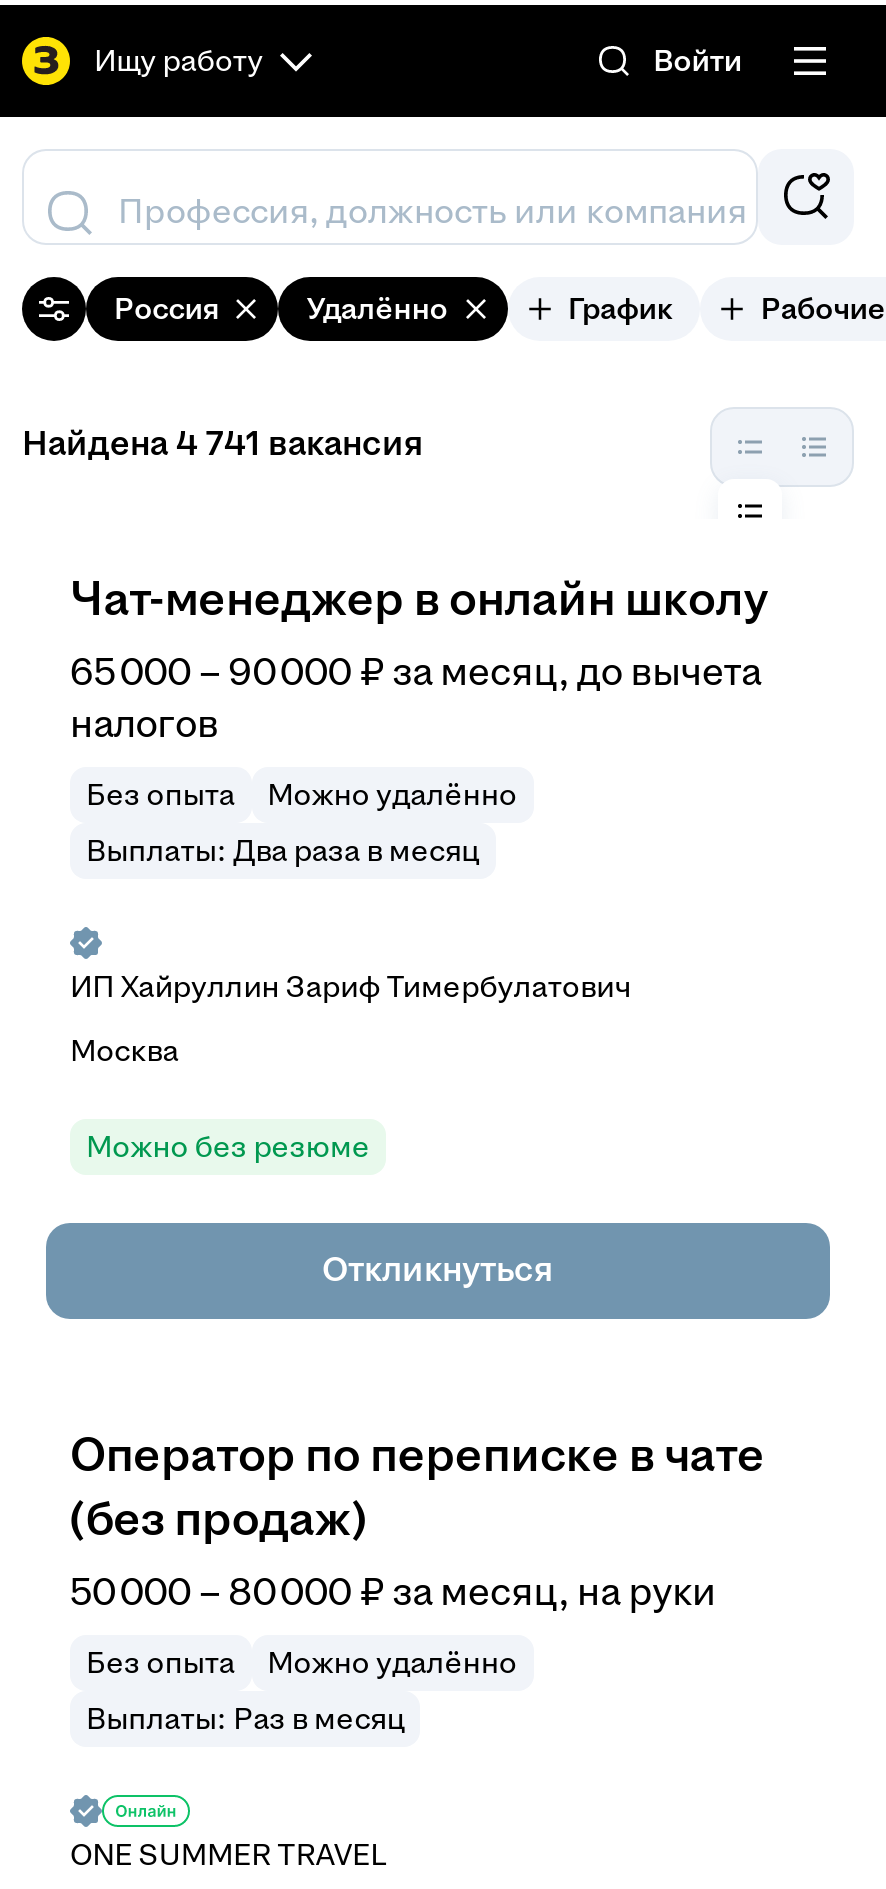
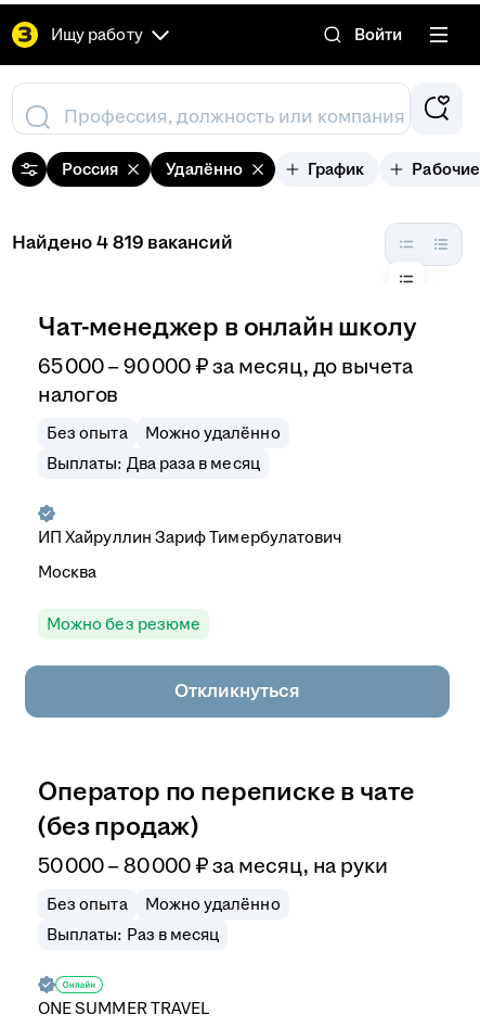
- Найдена 4 741 вакансия
+ Найдено 4 819 вакансий
